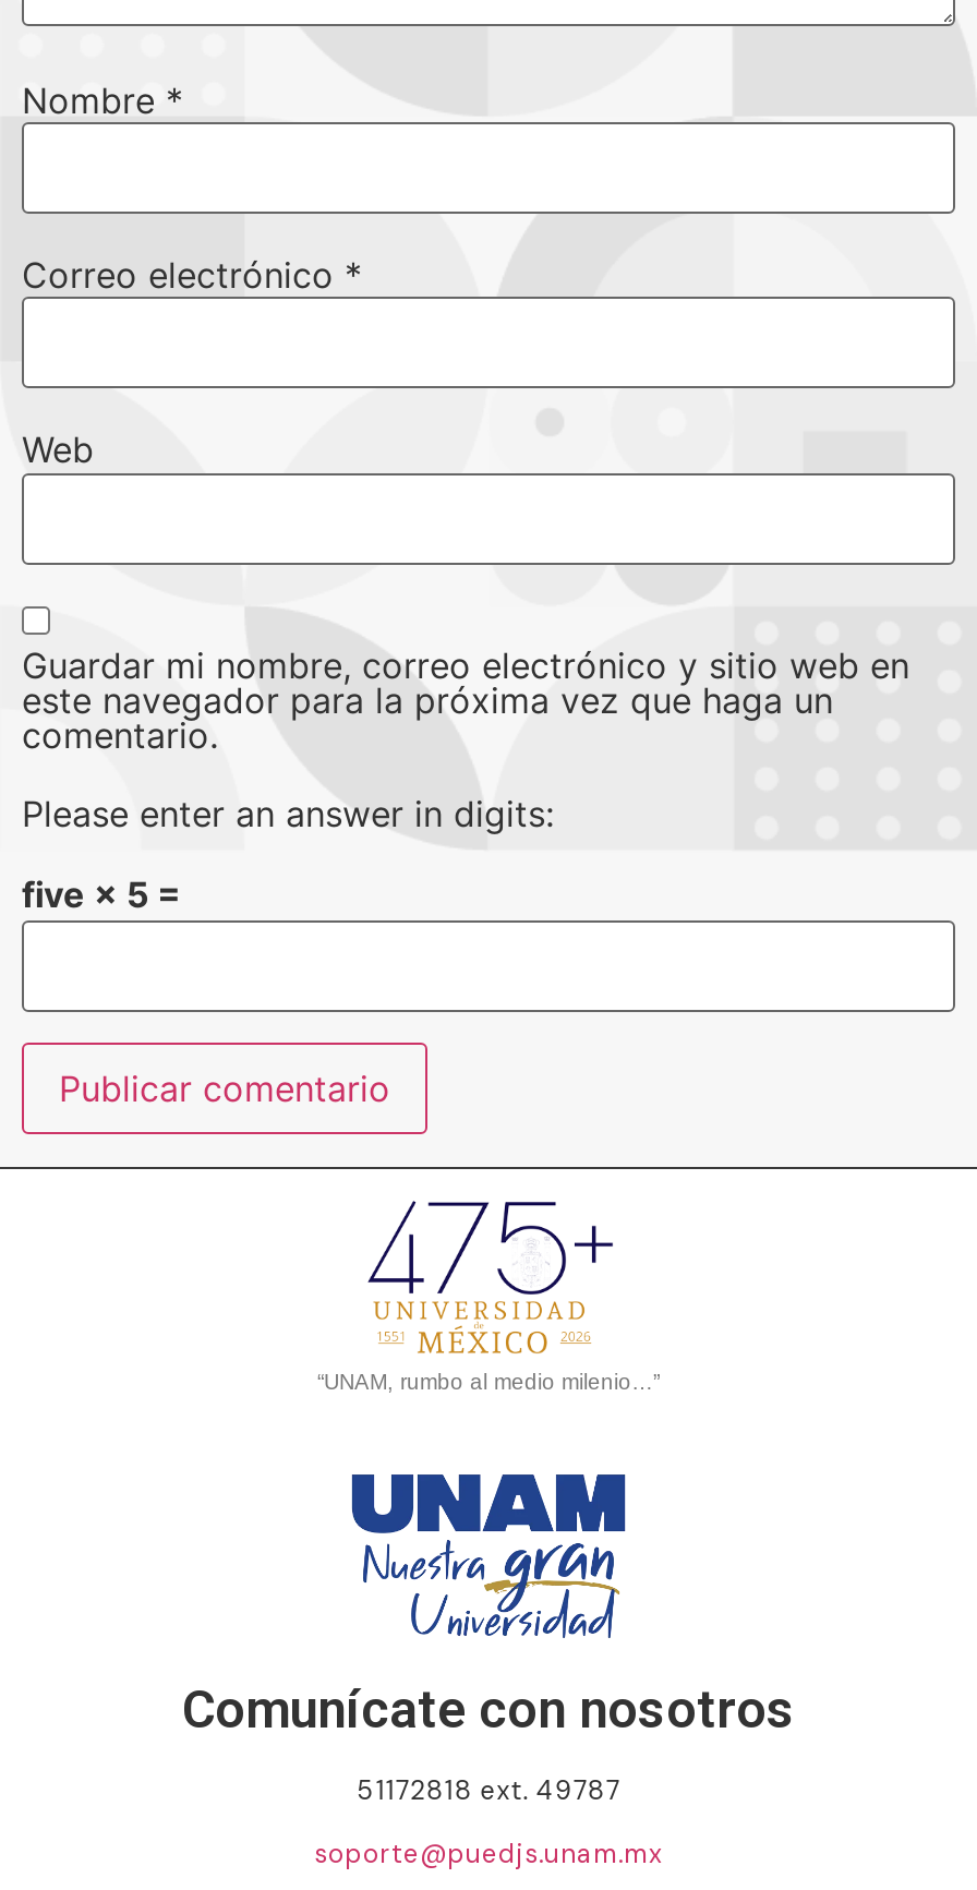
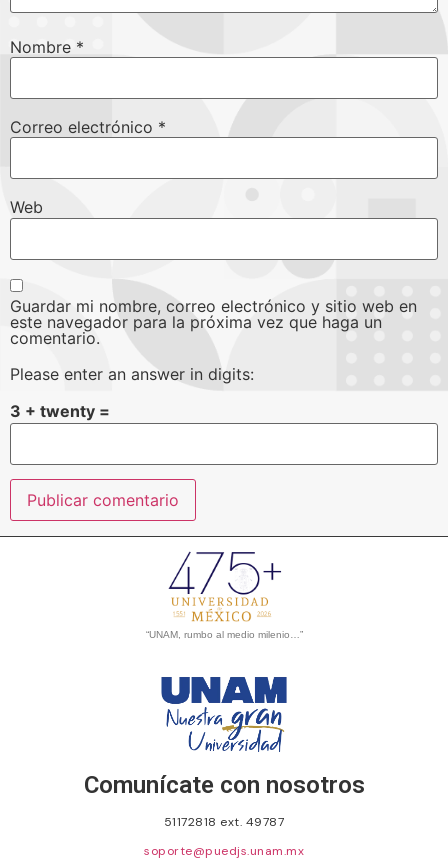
- five × 5 =
+ 3 + twenty =
